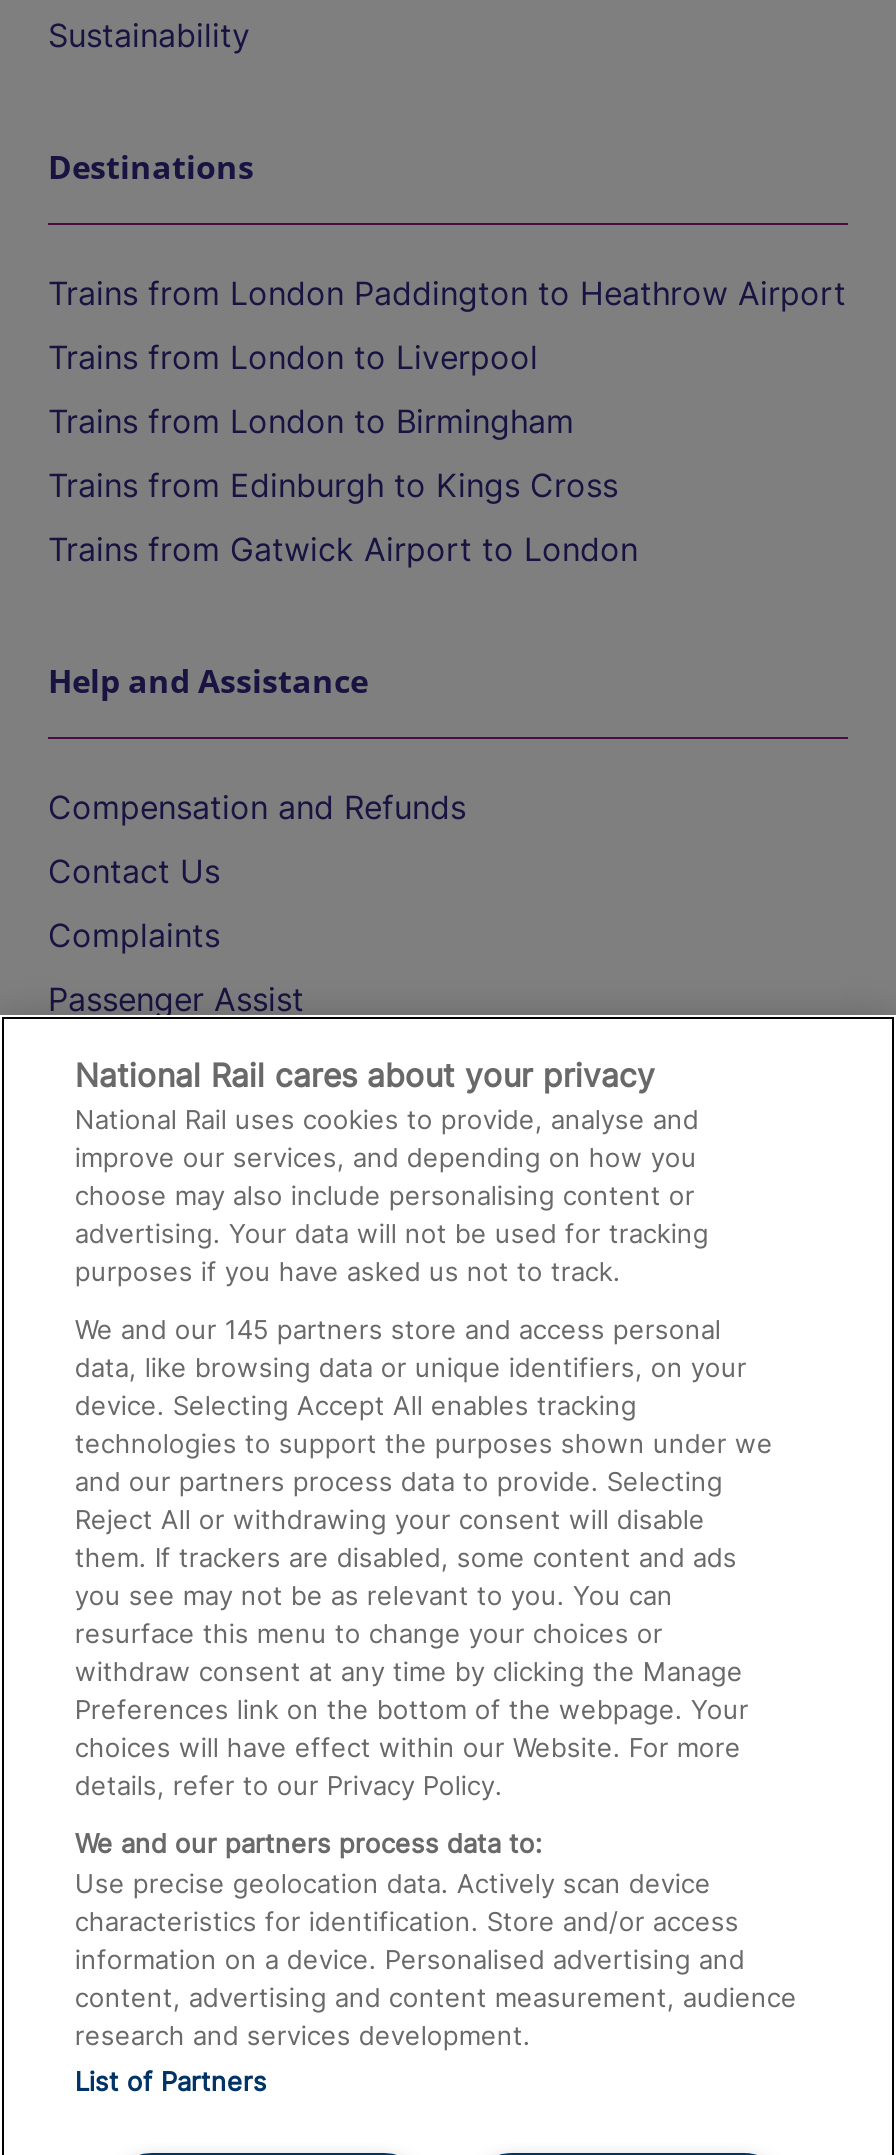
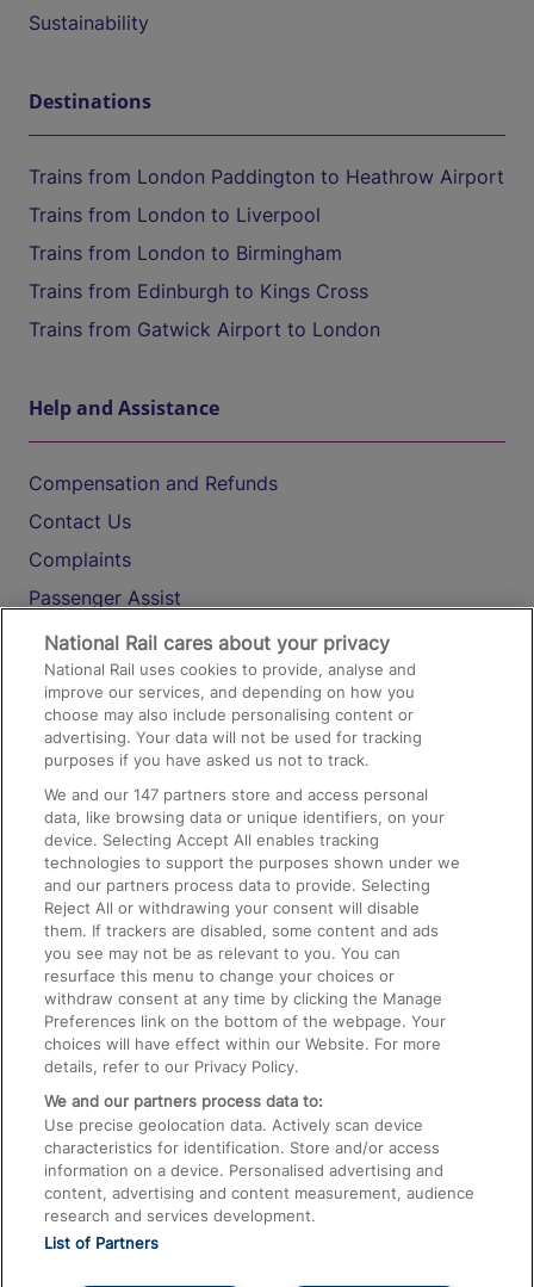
- We and our 145 partners store and access personal
+ We and our 147 partners store and access personal
